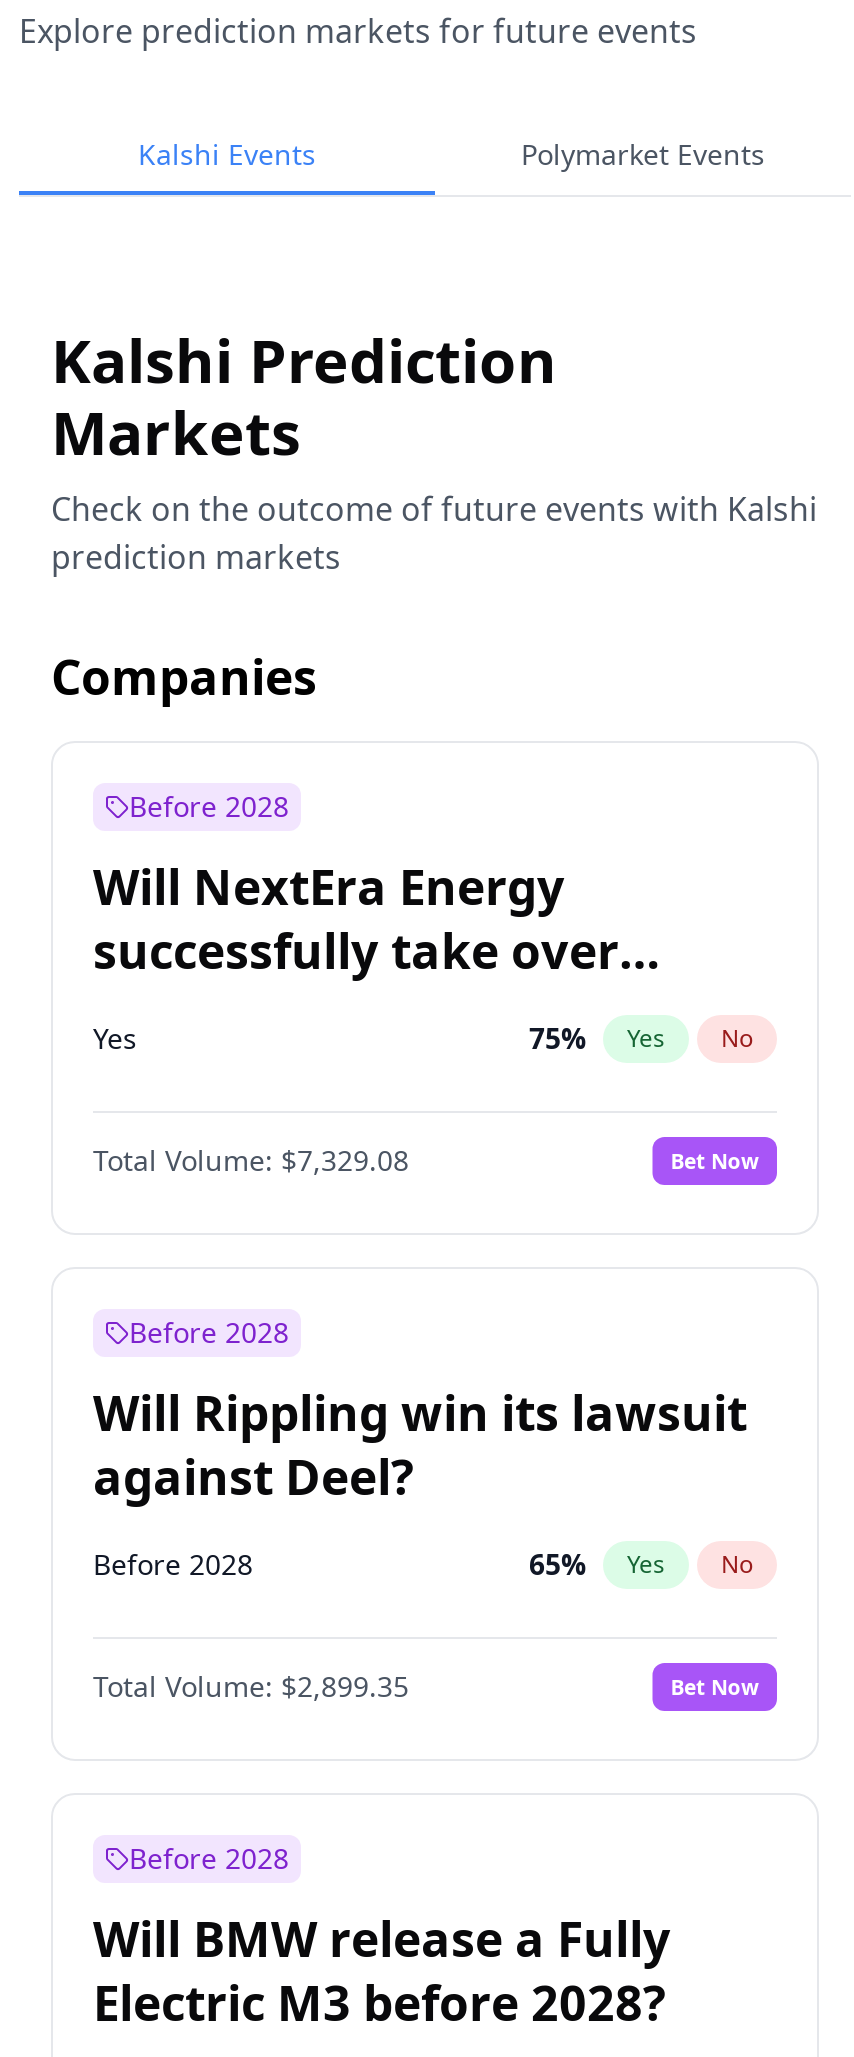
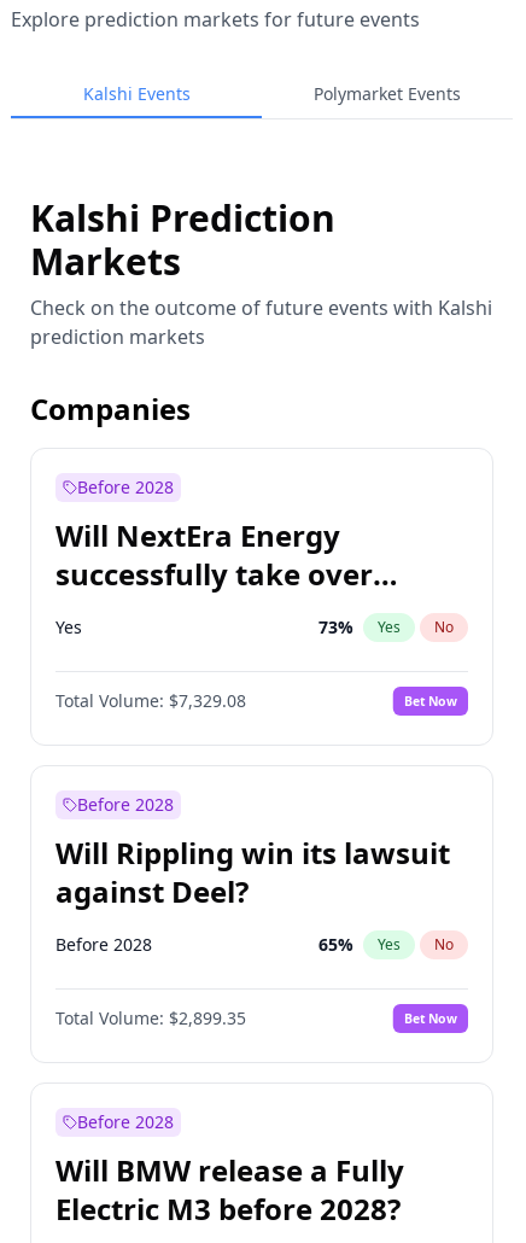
- 75%
+ 73%
